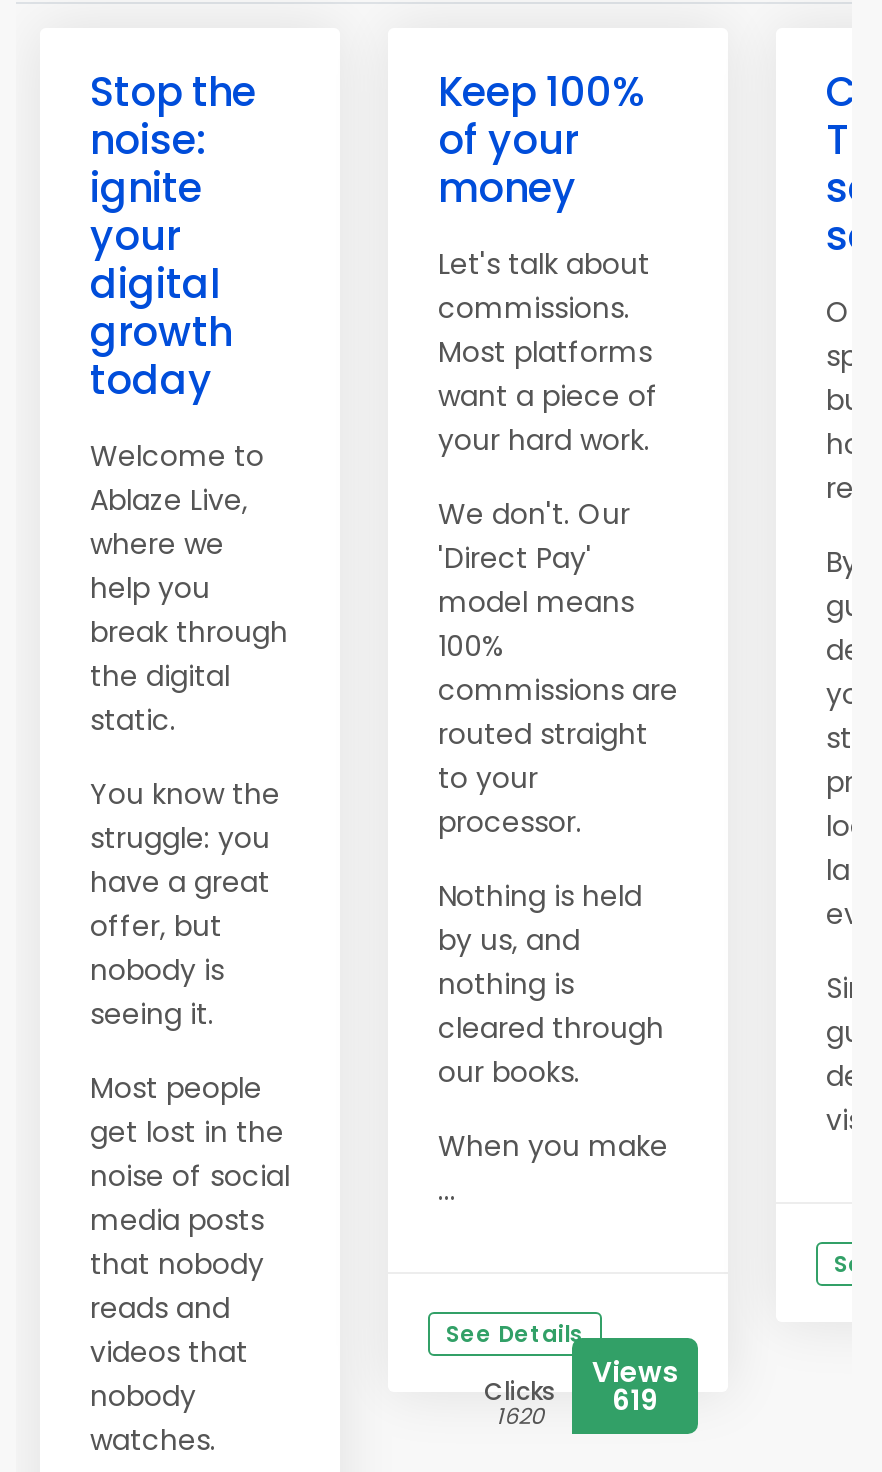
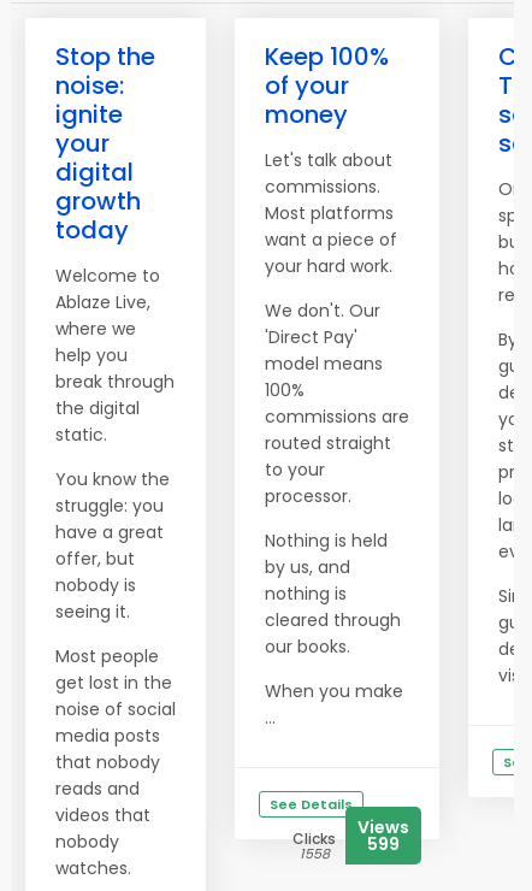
- 619
+ 599

- 1620
+ 1558
